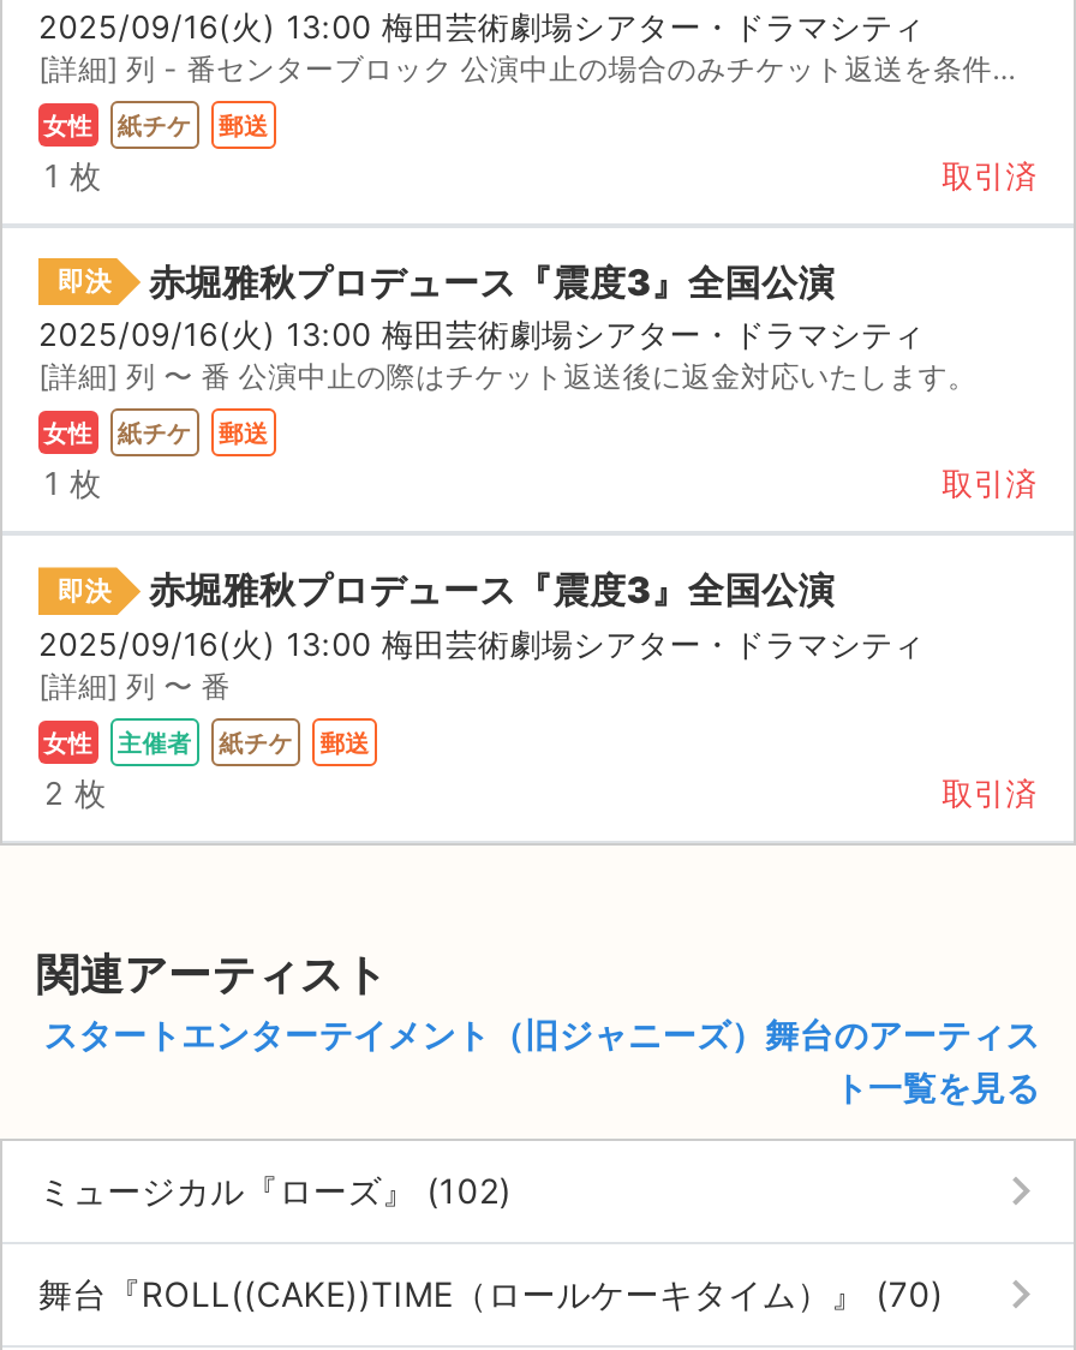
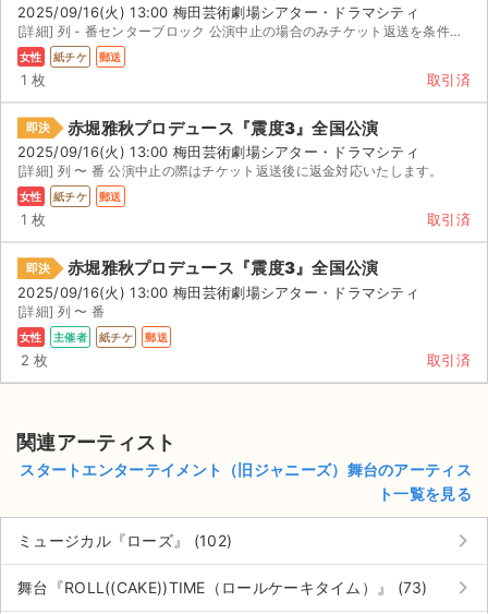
- 舞台『ROLL((CAKE))TIME（ロールケーキタイム）』 (70)
+ 舞台『ROLL((CAKE))TIME（ロールケーキタイム）』 (73)
